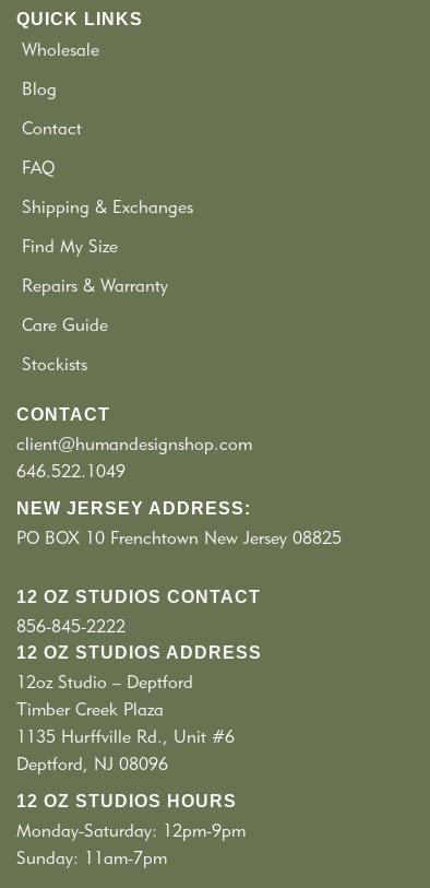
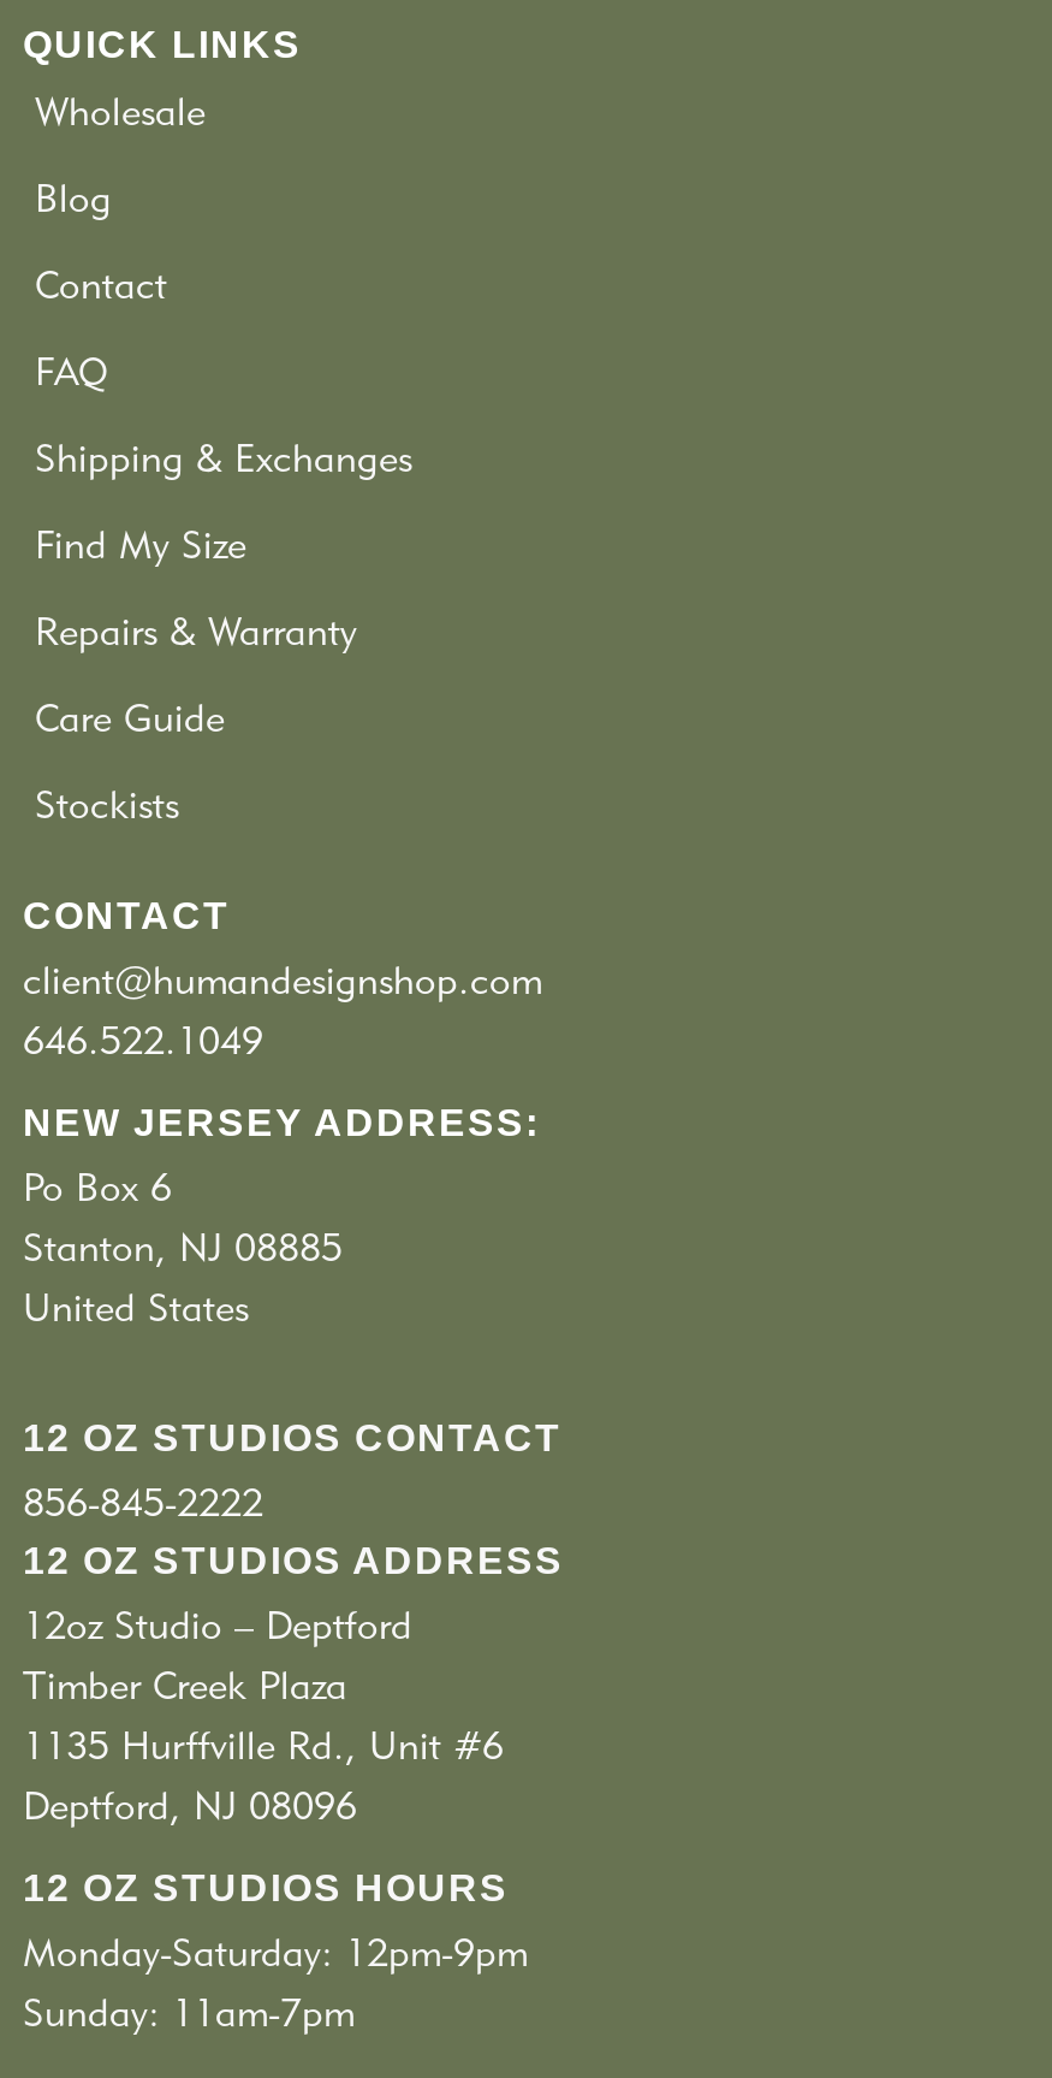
- PO BOX 10 Frenchtown New Jersey 08825
+ Po Box 6
+ Stanton, NJ 08885
+ United States
